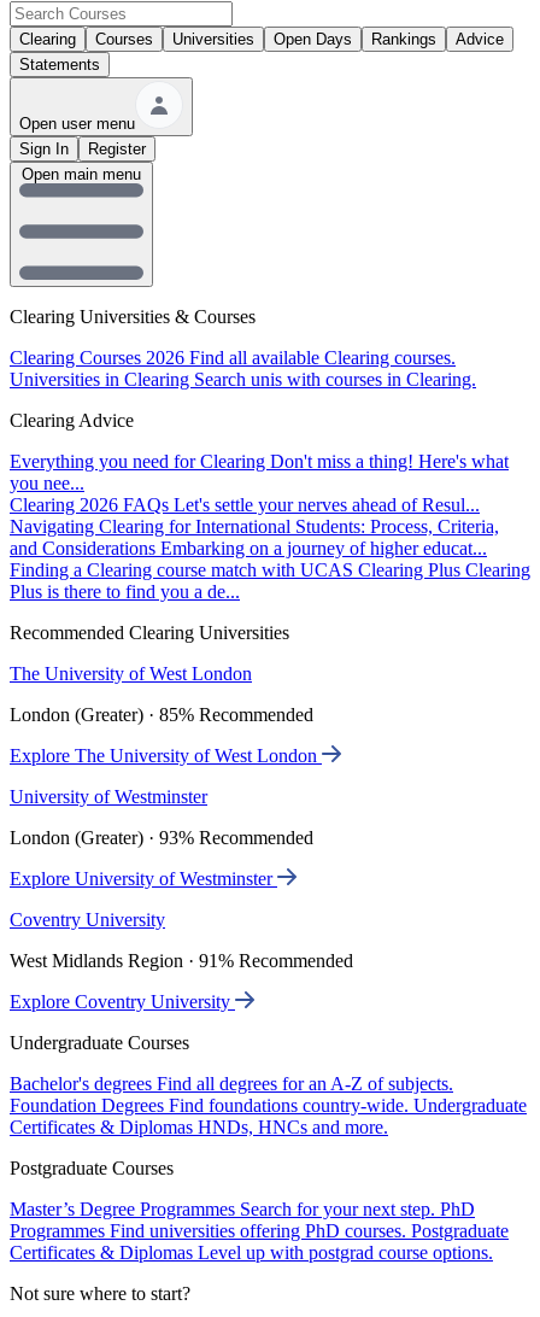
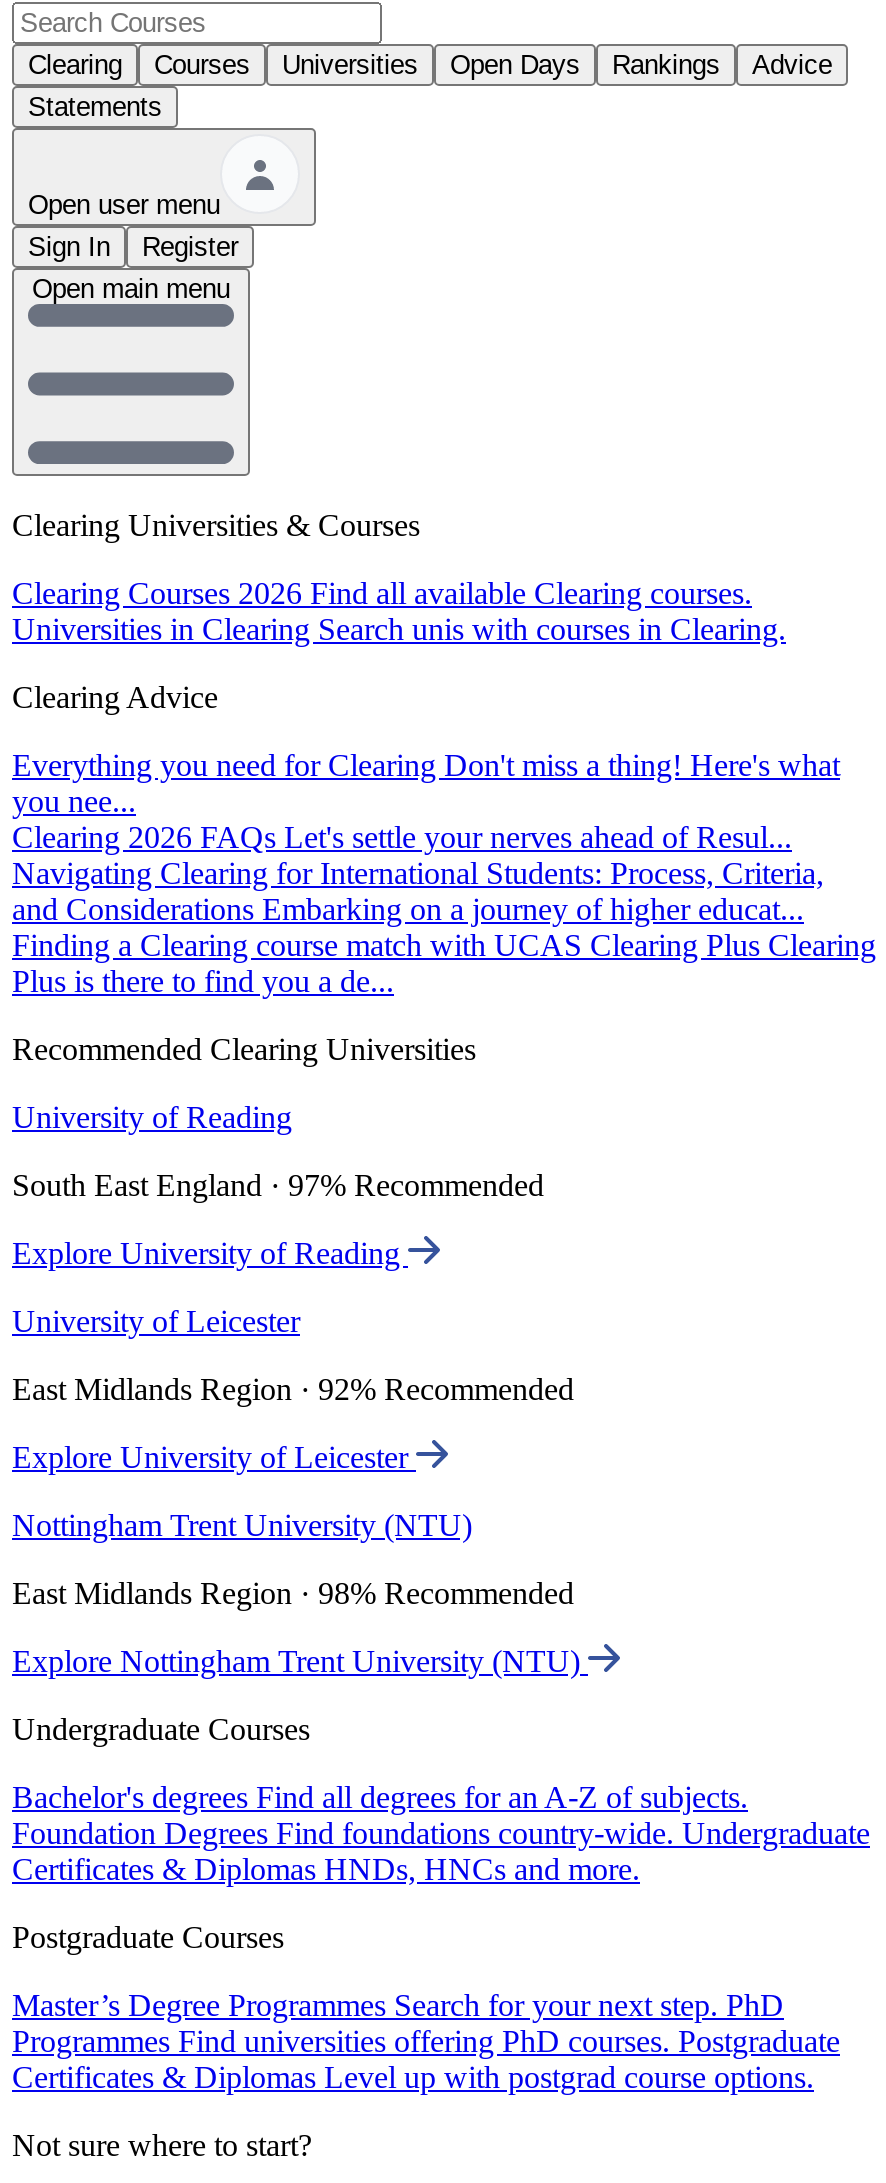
- The University of West London
+ University of Reading

- London (Greater) · 85% Recommended
+ South East England · 97% Recommended

- Explore The University of West London
+ Explore University of Reading

- University of Westminster
+ University of Leicester

- London (Greater) · 93% Recommended
+ East Midlands Region · 92% Recommended

- Explore University of Westminster
+ Explore University of Leicester

- Coventry University
+ Nottingham Trent University (NTU)

- West Midlands Region · 91% Recommended
+ East Midlands Region · 98% Recommended

- Explore Coventry University
+ Explore Nottingham Trent University (NTU)
